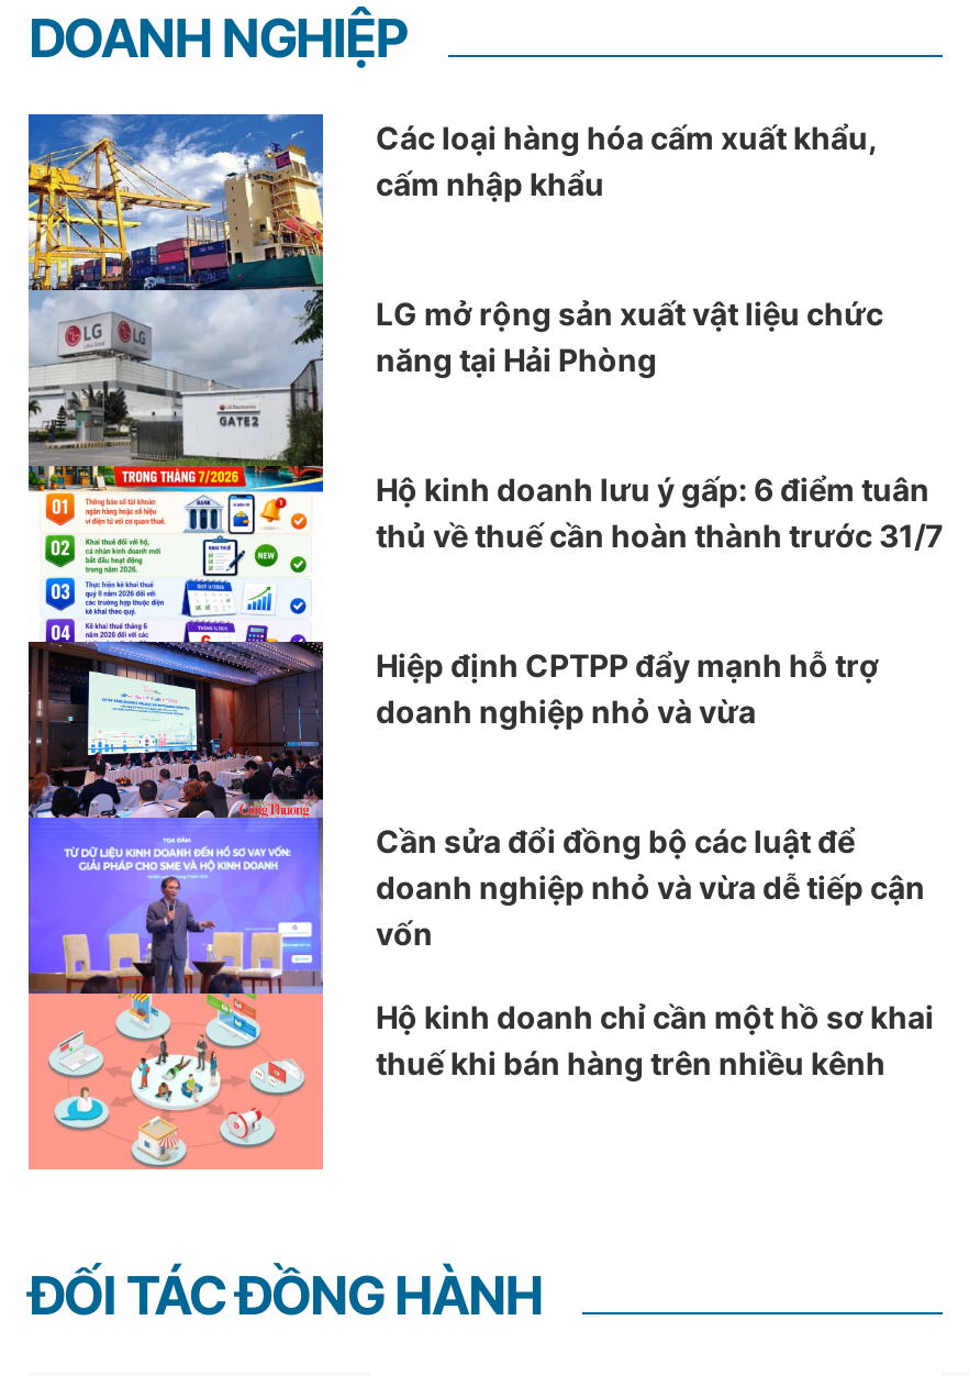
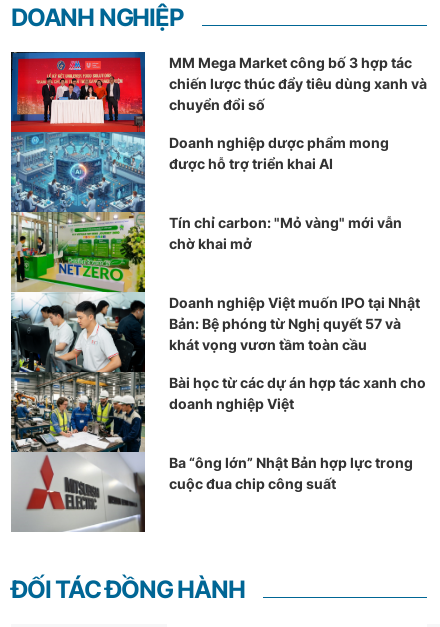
- [image]
- Các loại hàng hóa cấm xuất khẩu,
- cấm nhập khẩu
+ [image]
+ MM Mega Market công bố 3 hợp tác
+ chiến lược thúc đẩy tiêu dùng xanh và
+ chuyển đổi số

- LG mở rộng sản xuất vật liệu chức
- năng tại Hải Phòng
+ Doanh nghiệp dược phẩm mong
+ được hỗ trợ triển khai AI

- Hộ kinh doanh lưu ý gấp: 6 điểm tuân
- thủ về thuế cần hoàn thành trước 31/7
+ Tín chỉ carbon: "Mỏ vàng" mới vẫn
+ chờ khai mở

- Hiệp định CPTPP đẩy mạnh hỗ trợ
- doanh nghiệp nhỏ và vừa
+ Doanh nghiệp Việt muốn IPO tại Nhật
+ Bản: Bệ phóng từ Nghị quyết 57 và
+ khát vọng vươn tầm toàn cầu

- Cần sửa đổi đồng bộ các luật để
- doanh nghiệp nhỏ và vừa dễ tiếp cận
- vốn
+ Bài học từ các dự án hợp tác xanh cho
+ doanh nghiệp Việt

- Hộ kinh doanh chỉ cần một hồ sơ khai
- thuế khi bán hàng trên nhiều kênh
+ Ba “ông lớn” Nhật Bản hợp lực trong
+ cuộc đua chip công suất
